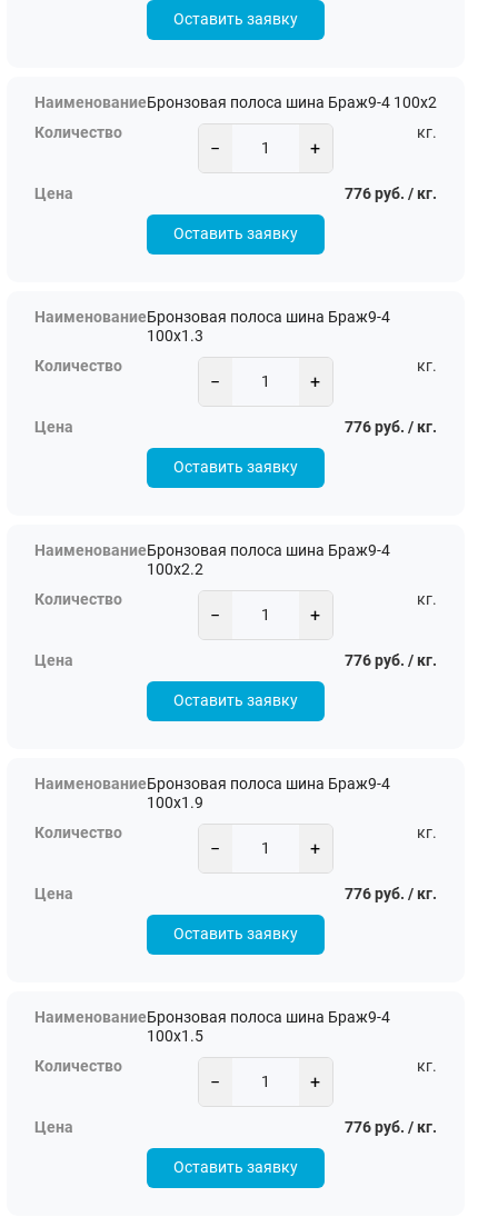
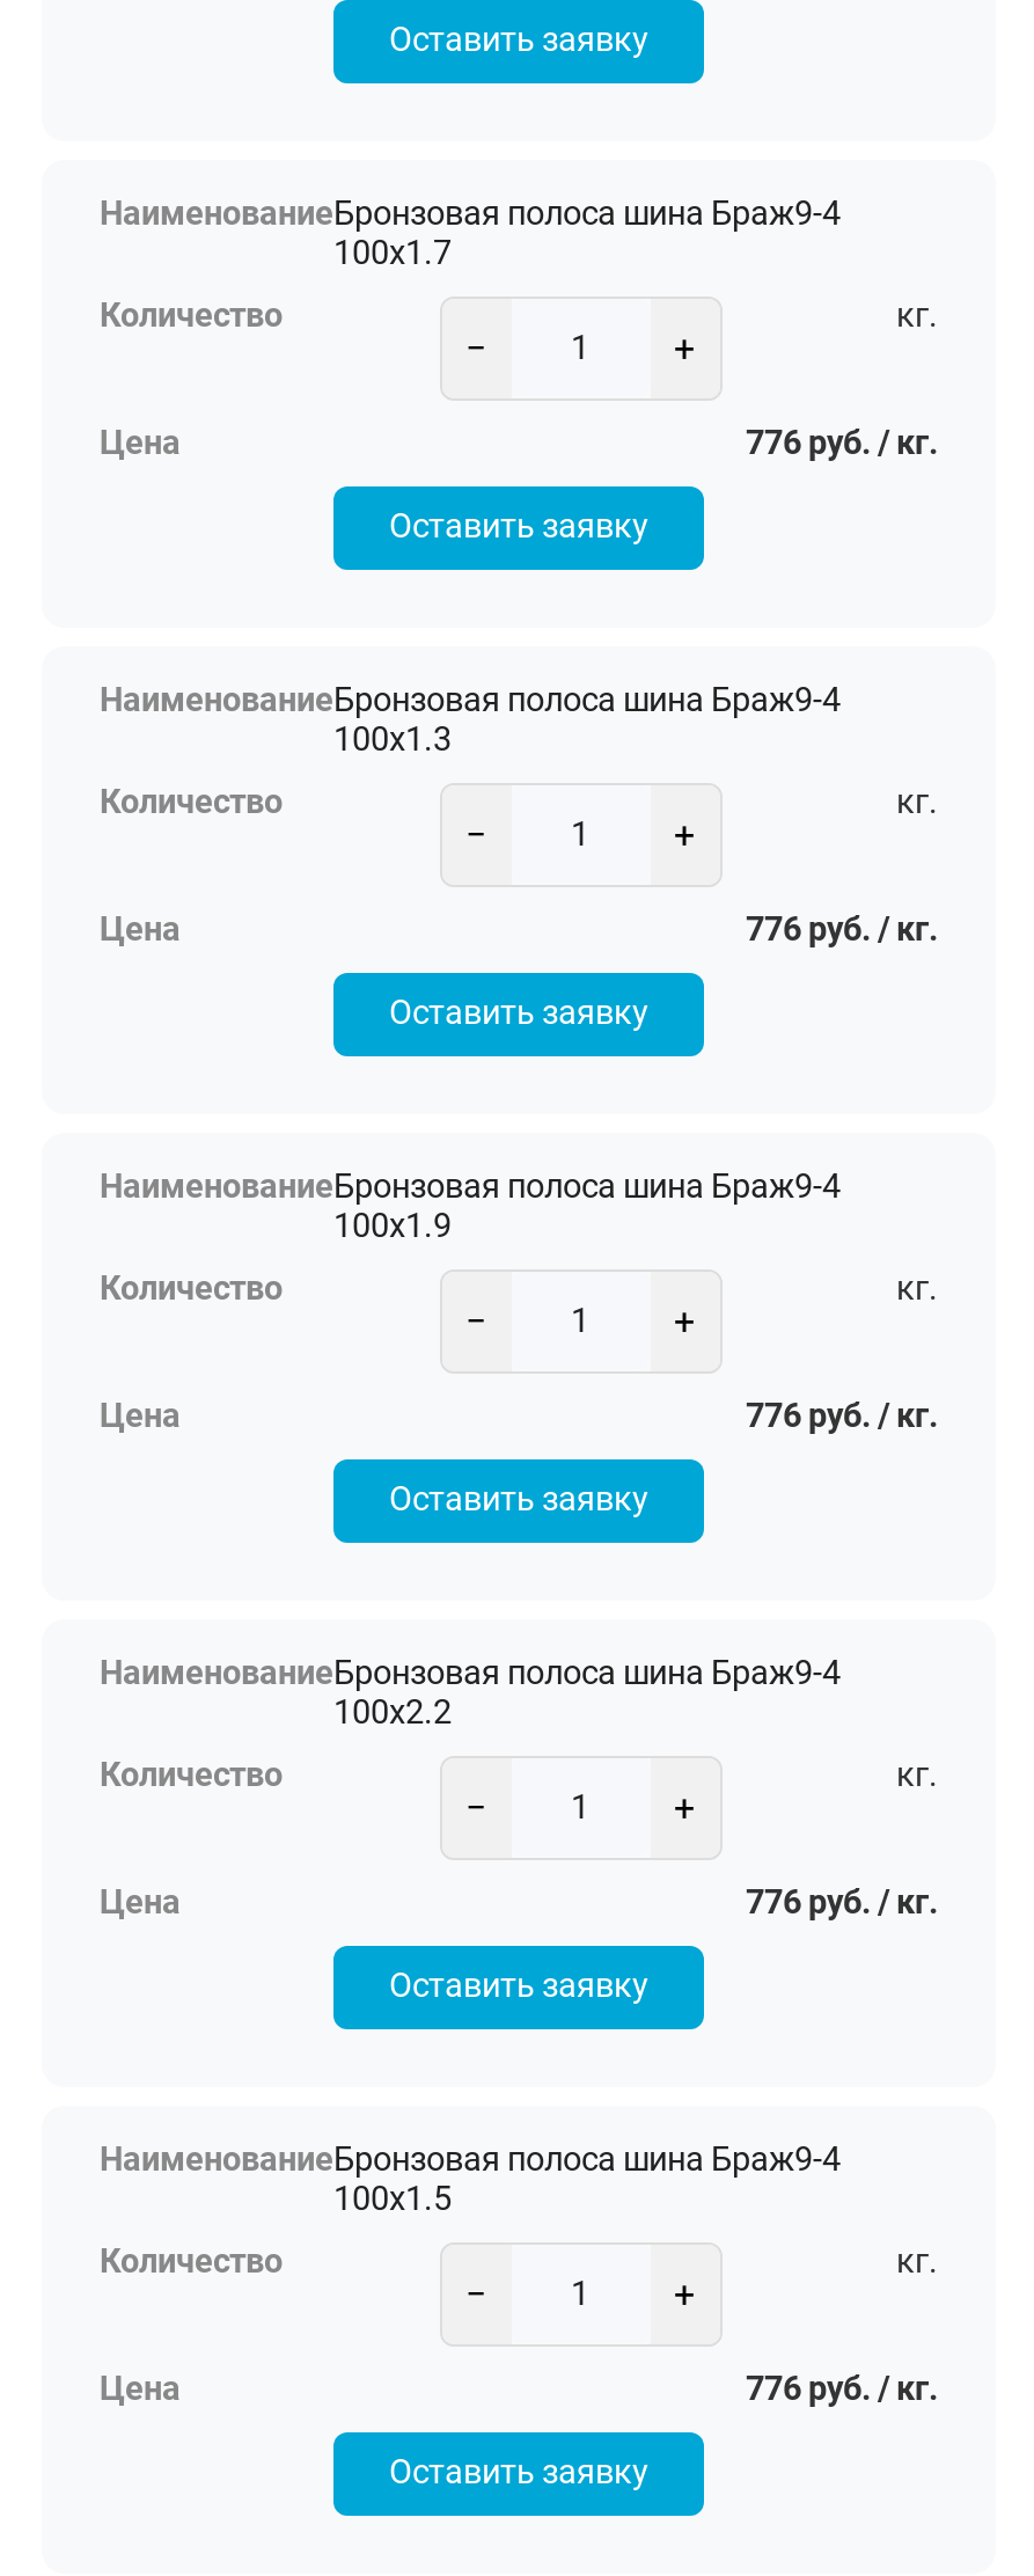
- Бронзовая полоса шина Браж9-4 100х2
+ Бронзовая полоса шина Браж9-4
+ 100х1.7

- 100х2.2
+ 100х1.9

- 100х1.9
+ 100х2.2
